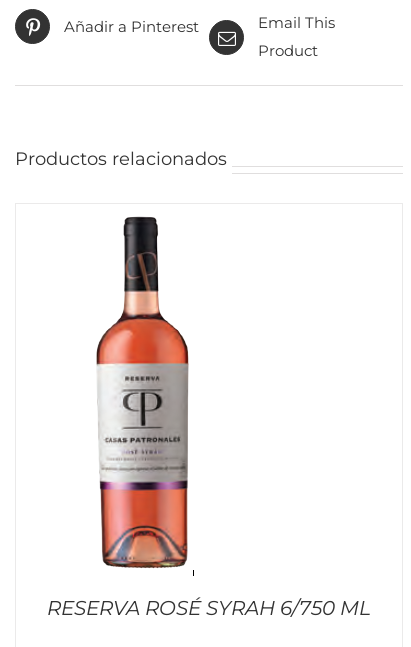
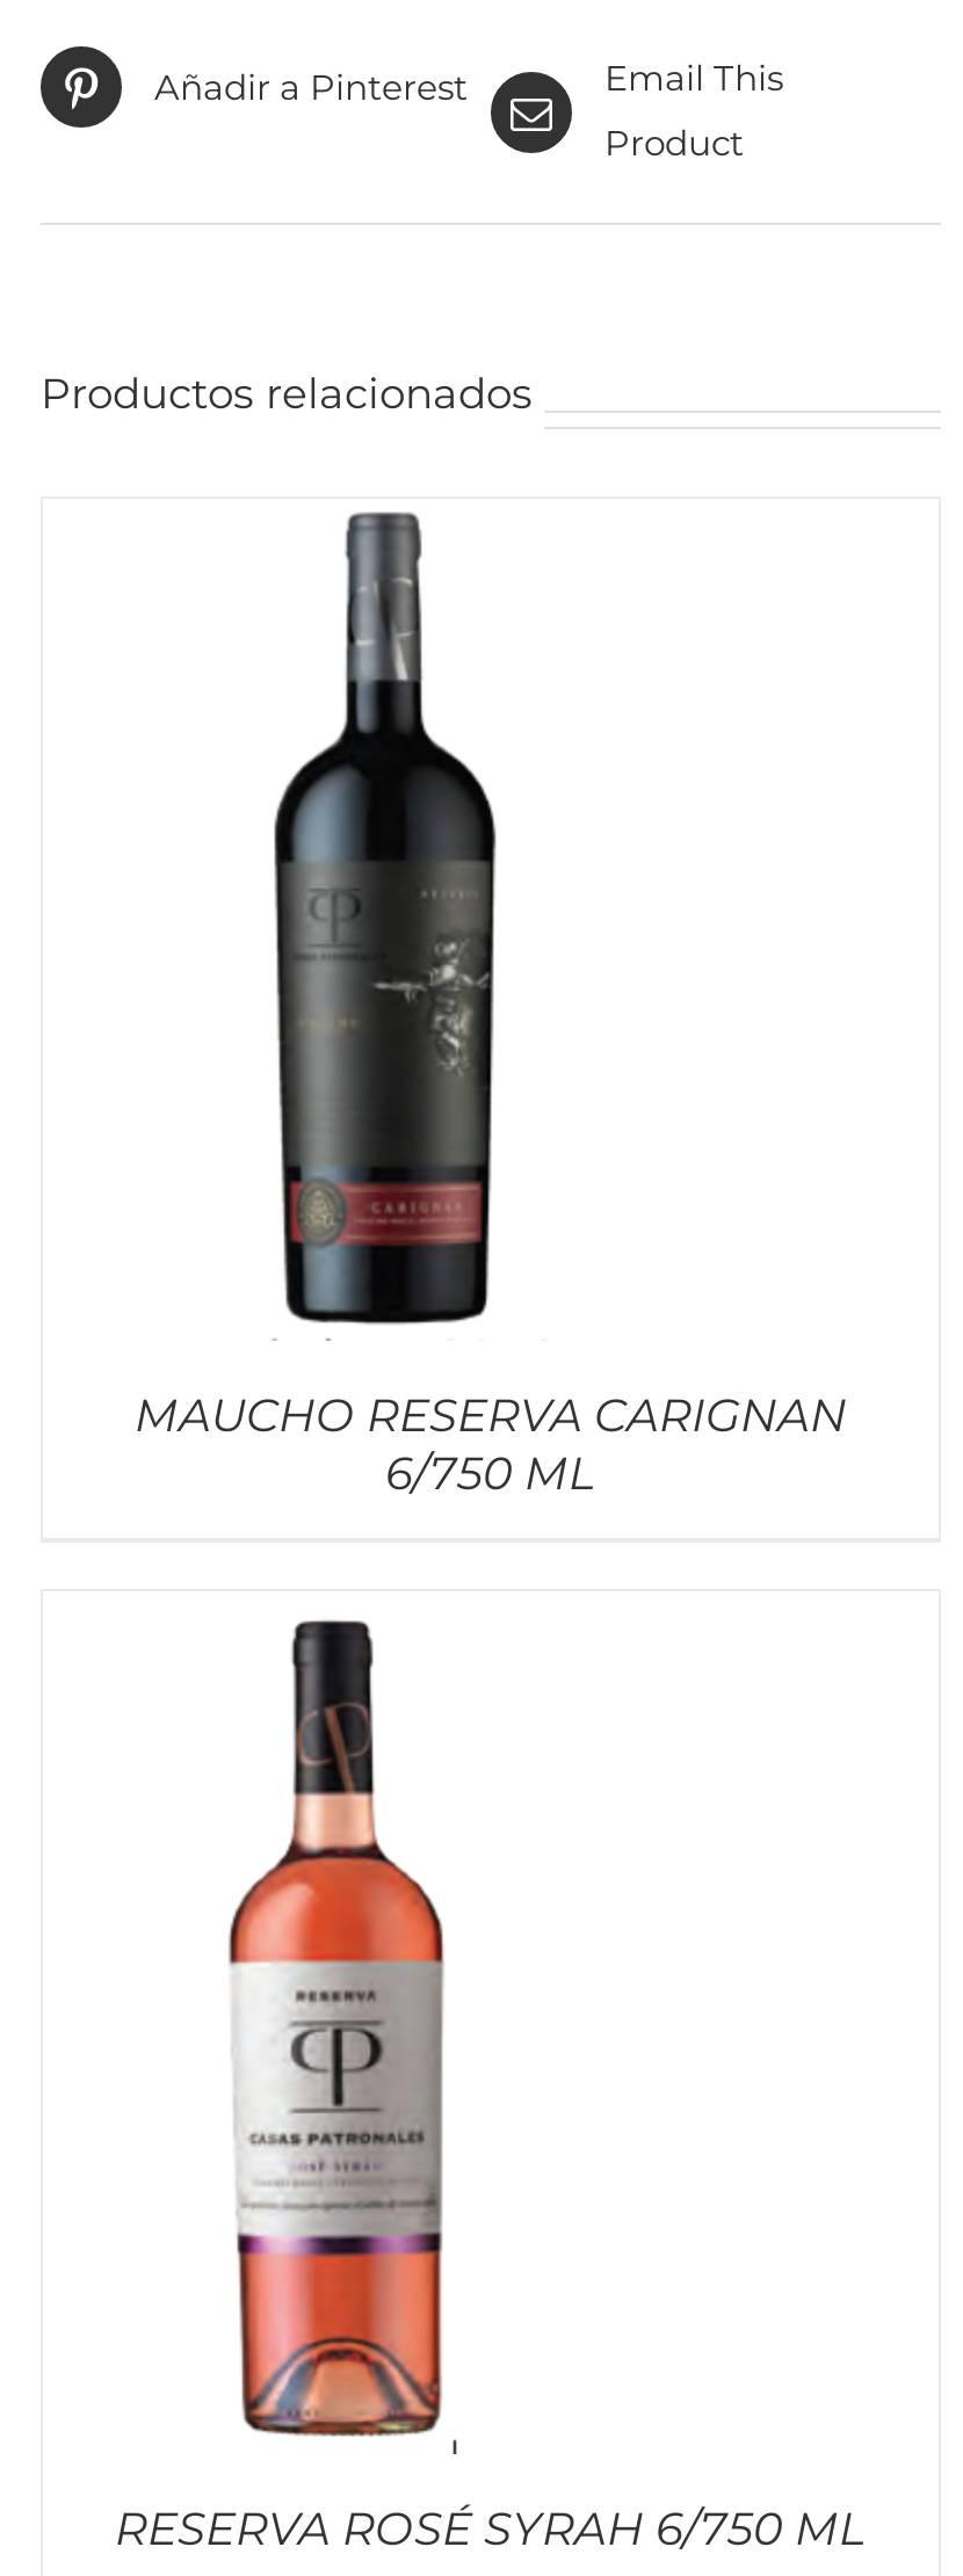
+ [image]
+ MAUCHO RESERVA CARIGNAN
+ 6/750 ML
